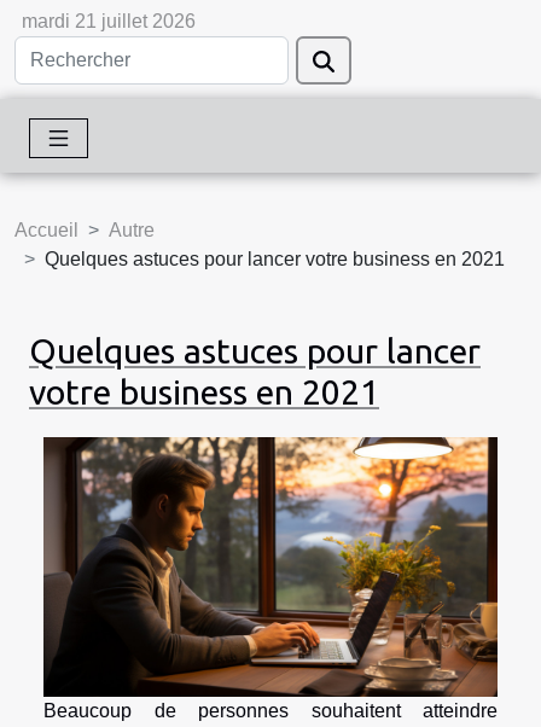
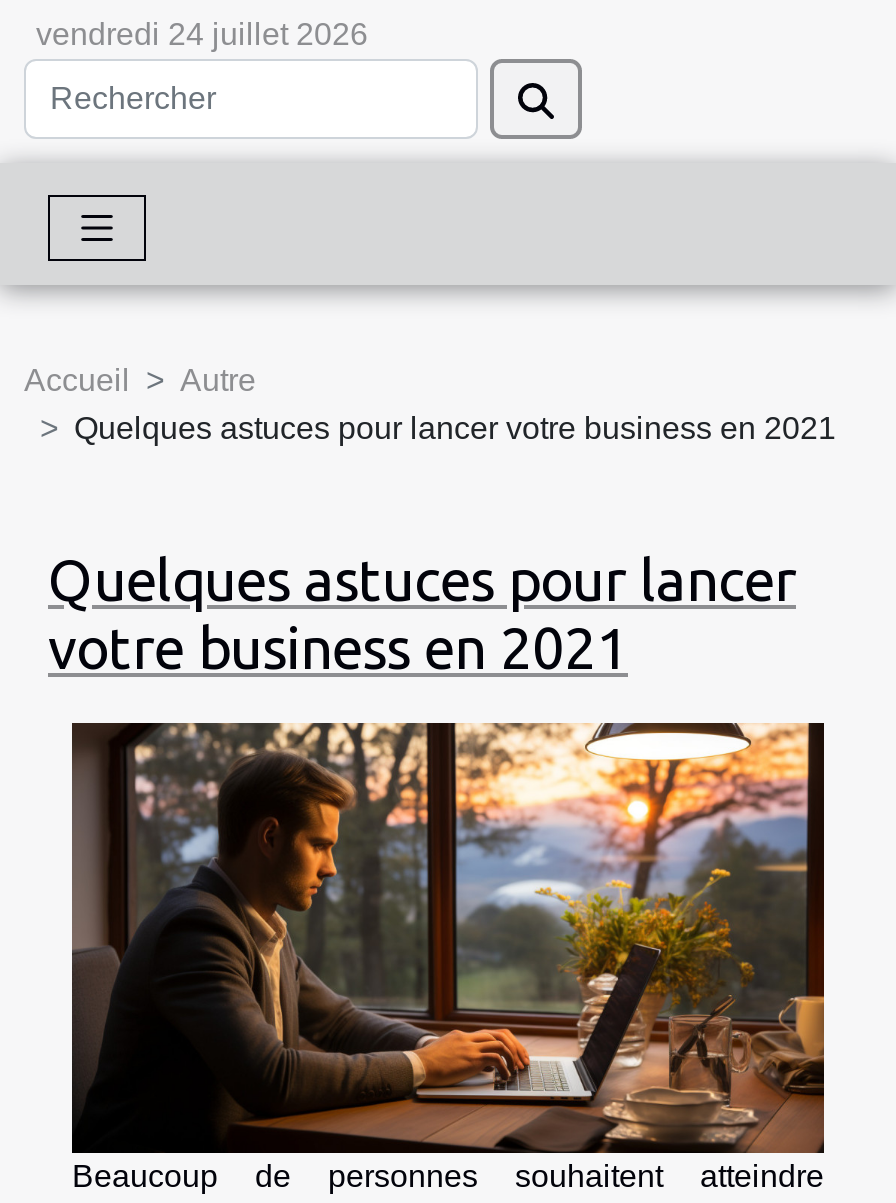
- mardi 21 juillet 2026
+ vendredi 24 juillet 2026
